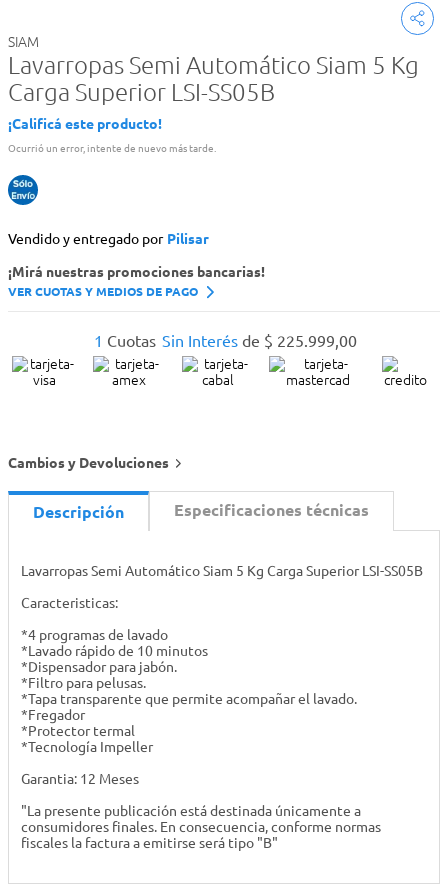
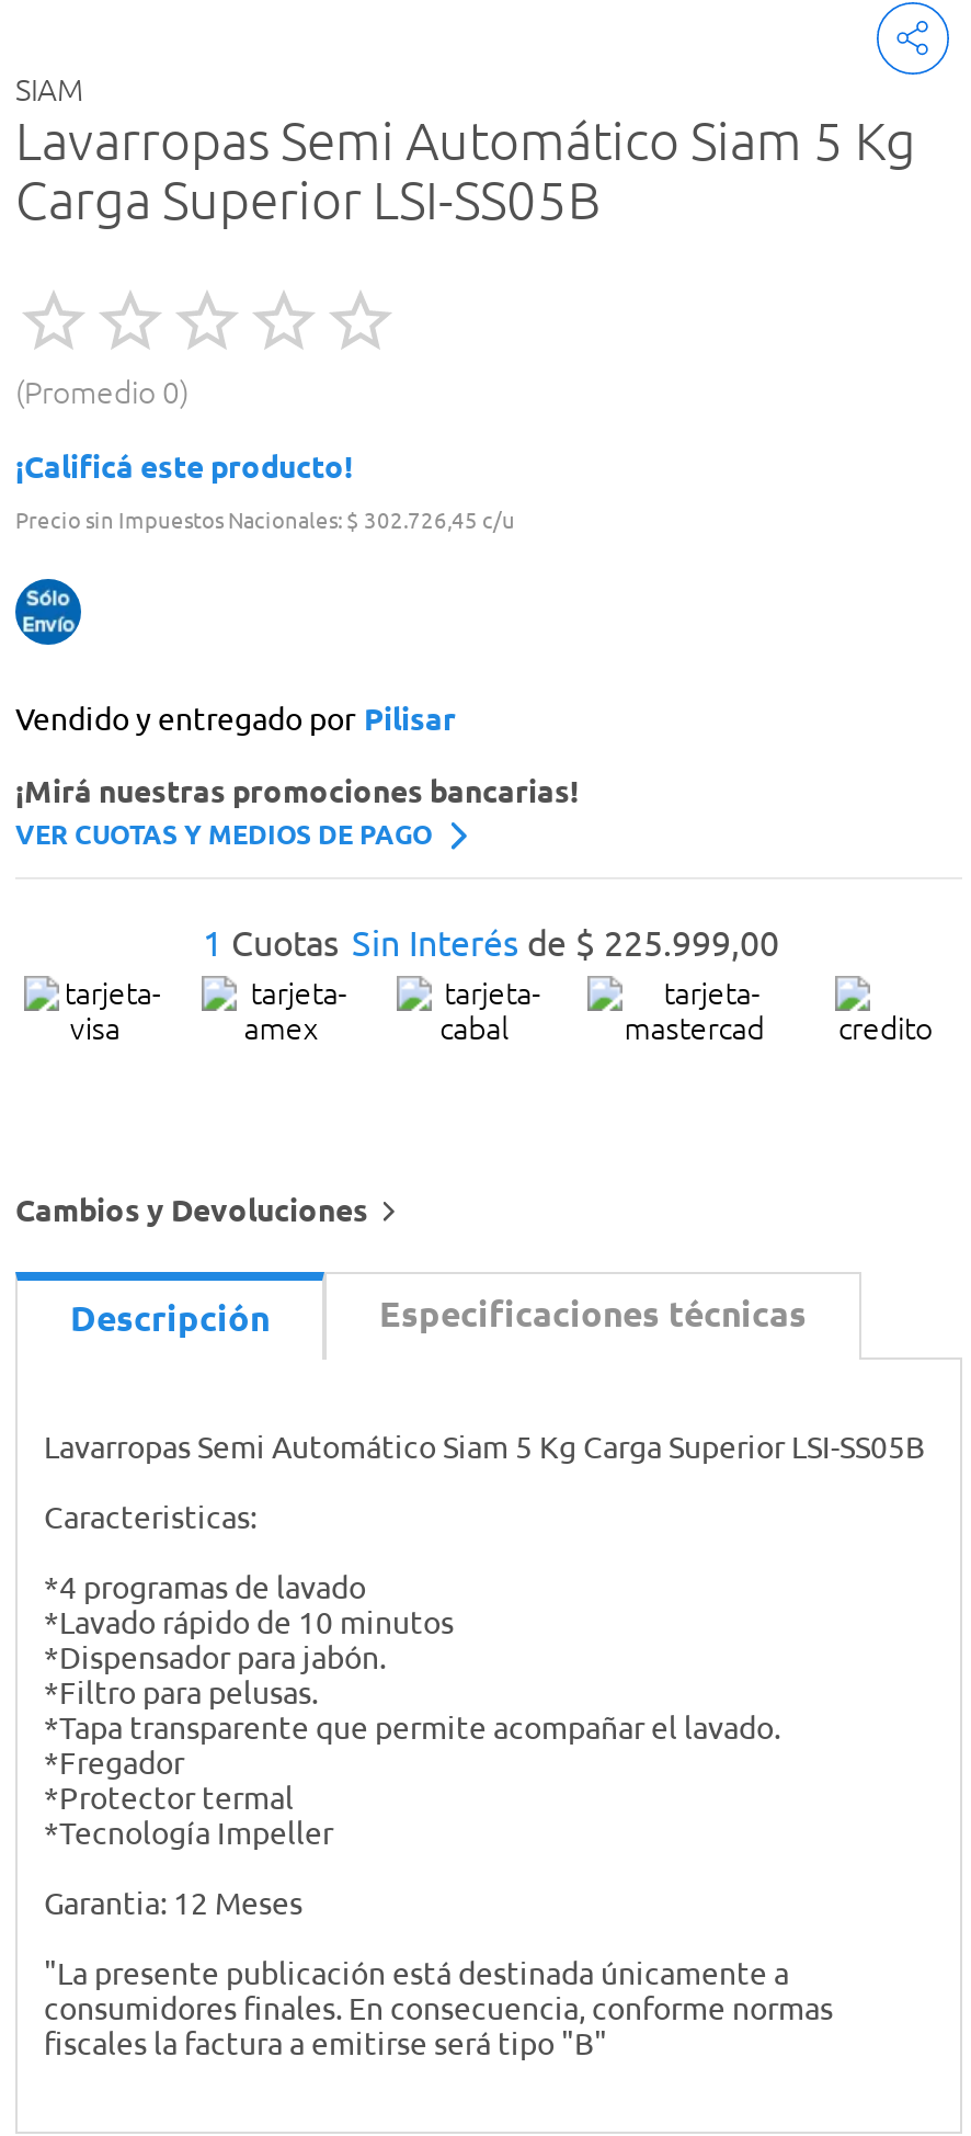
+ Promedio 0

- Ocurrió un error, intente de nuevo más tarde.
+ Precio sin Impuestos Nacionales: $ 302.726,45 c/u
